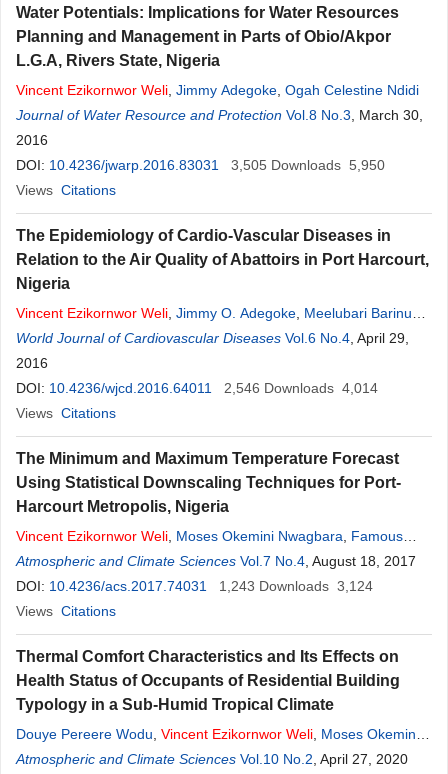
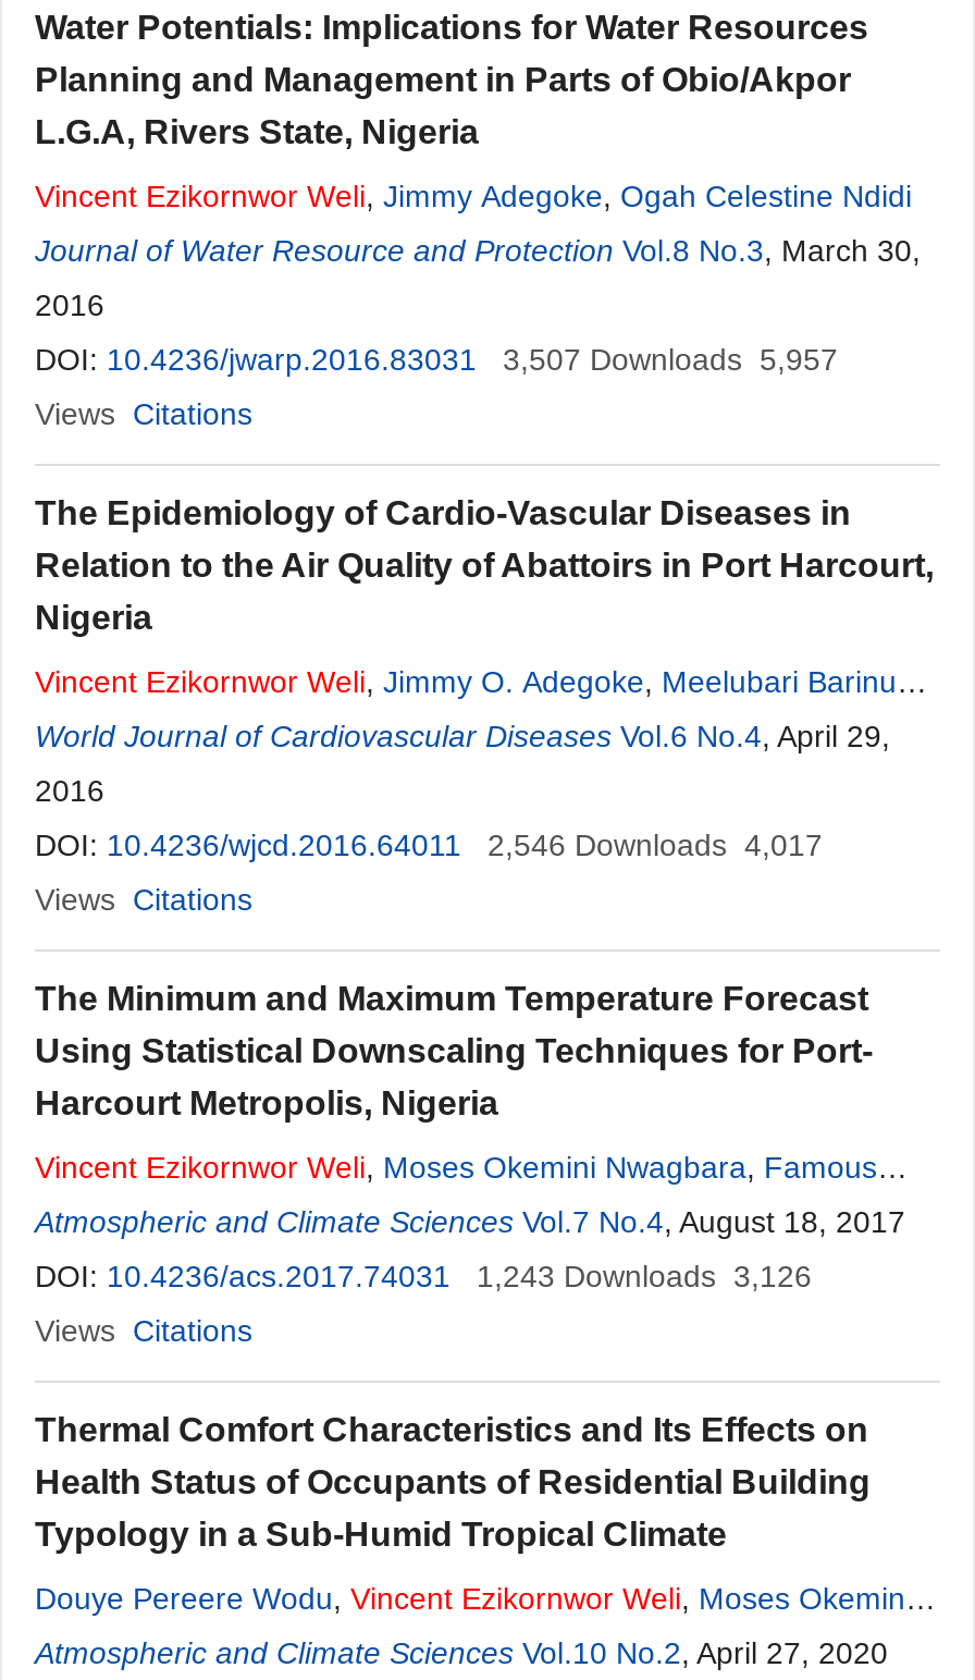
- DOI: 10.4236/jwarp.2016.83031 3,505 Downloads 5,950
+ DOI: 10.4236/jwarp.2016.83031 3,507 Downloads 5,957

- DOI: 10.4236/wjcd.2016.64011 2,546 Downloads 4,014
+ DOI: 10.4236/wjcd.2016.64011 2,546 Downloads 4,017

- DOI: 10.4236/acs.2017.74031 1,243 Downloads 3,124
+ DOI: 10.4236/acs.2017.74031 1,243 Downloads 3,126
